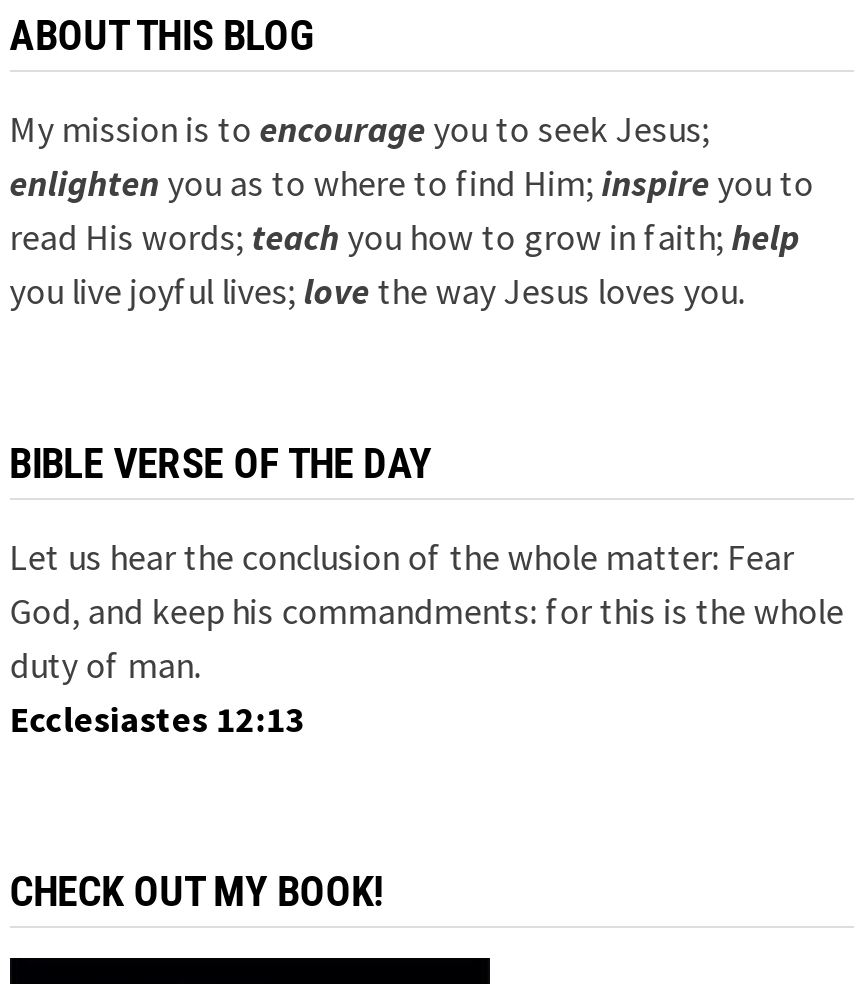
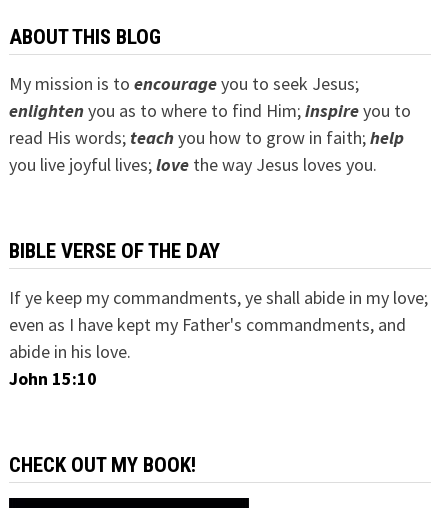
- Let us hear the conclusion of the whole matter: Fear
- God, and keep his commandments: for this is the whole
- duty of man.
- Ecclesiastes 12:13
+ If ye keep my commandments, ye shall abide in my love;
+ even as I have kept my Father's commandments, and
+ abide in his love.
+ John 15:10
